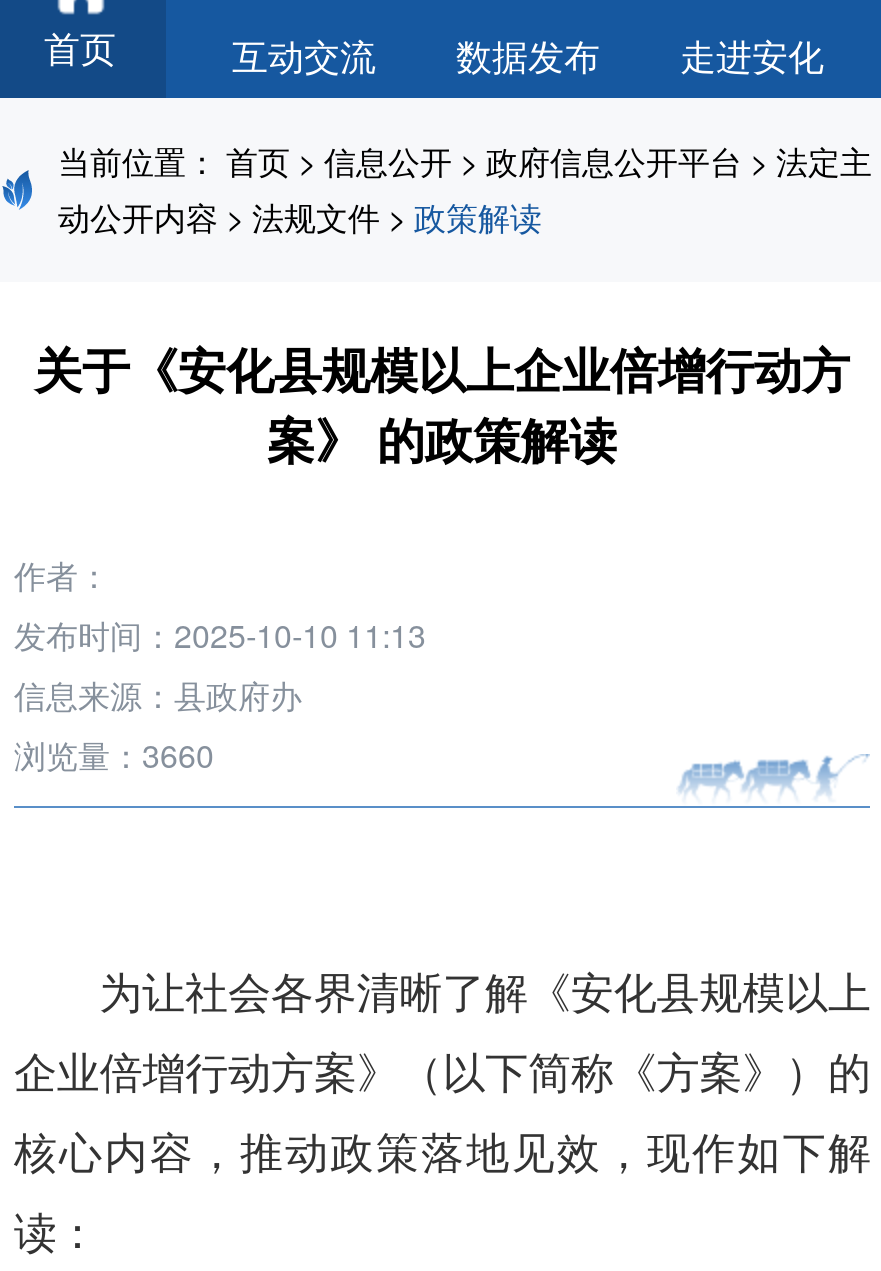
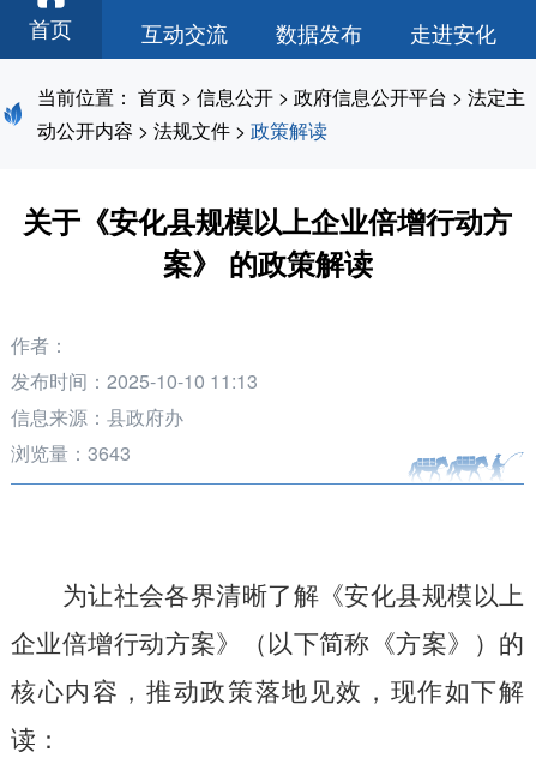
- 浏览量：3660
+ 浏览量：3643
